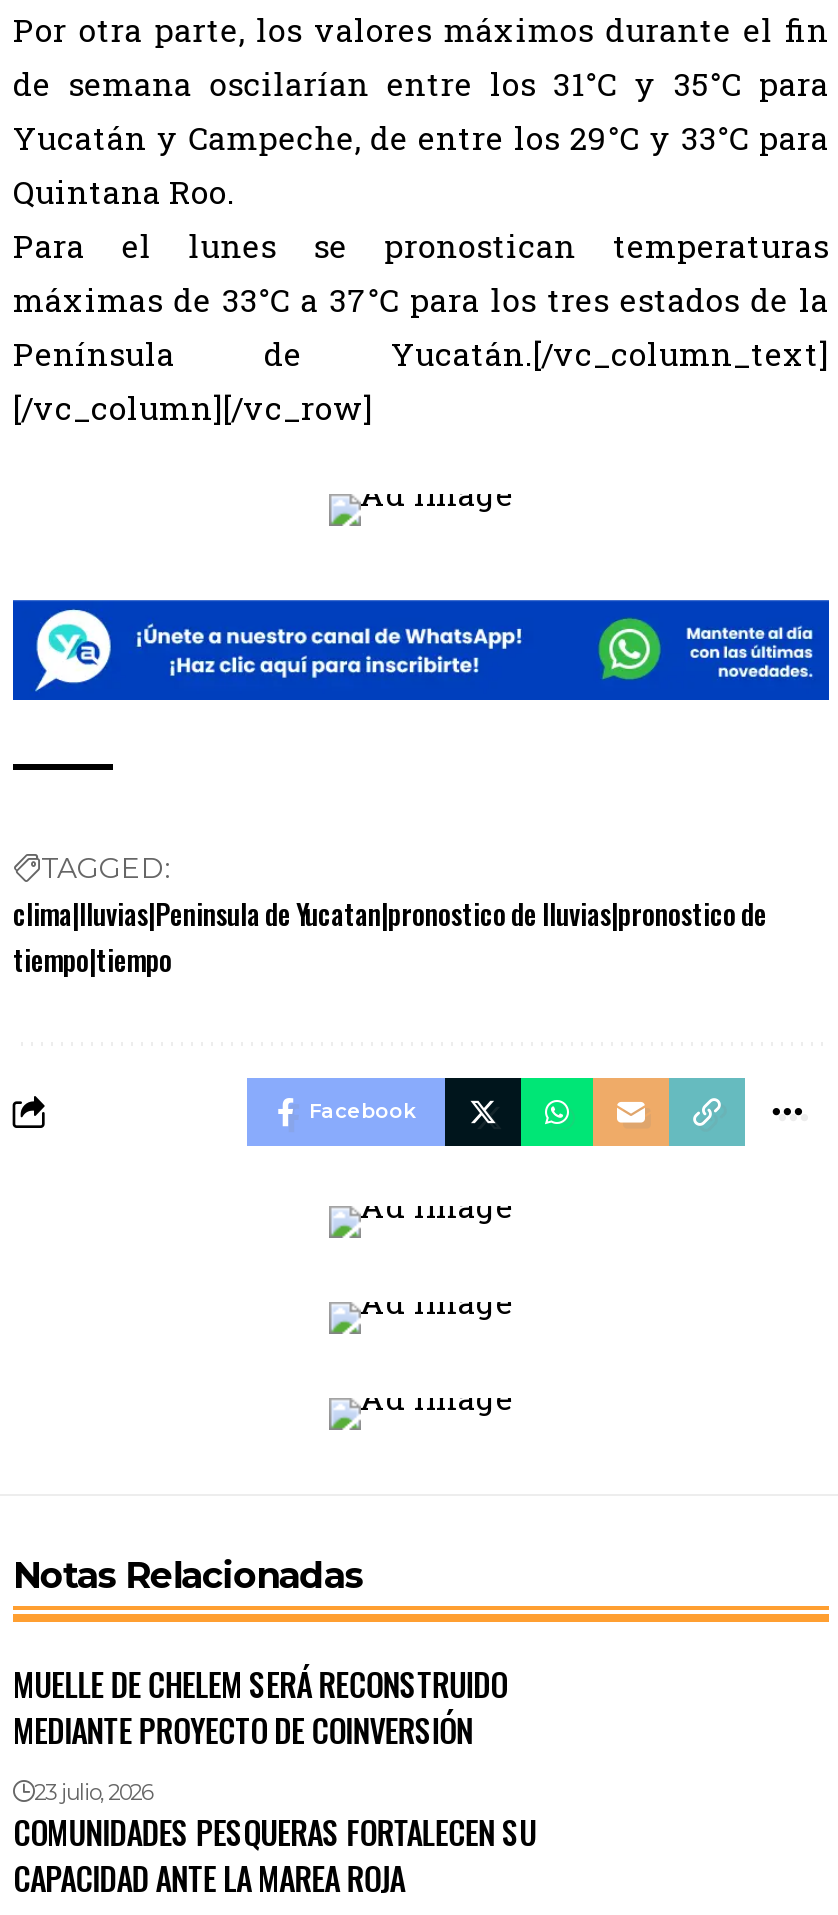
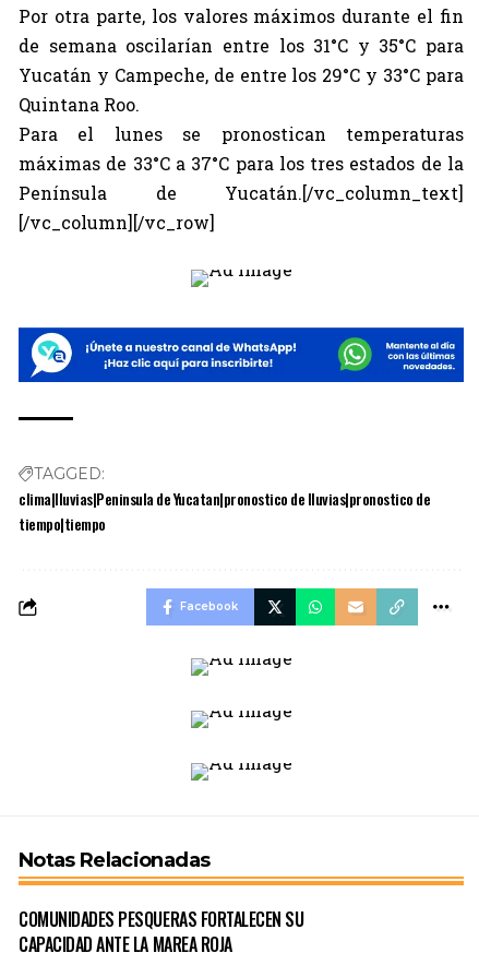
- MUELLE DE CHELEM SERÁ RECONSTRUIDO
- MEDIANTE PROYECTO DE COINVERSIÓN
- 23 julio, 2026
